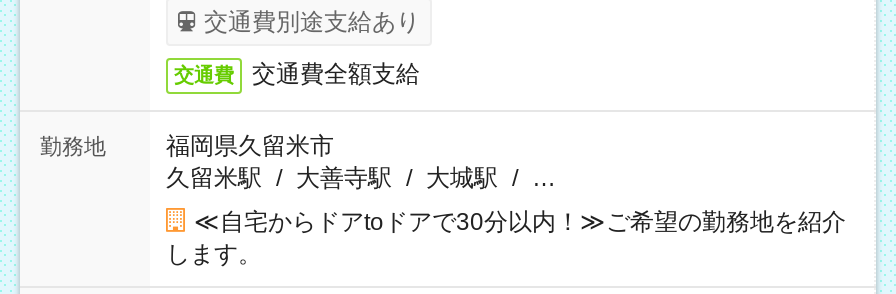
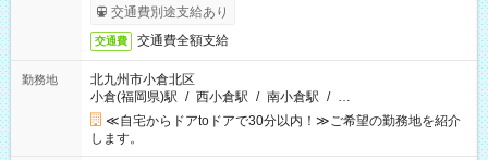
- 福岡県久留米市
- 久留米駅 / 大善寺駅 / 大城駅 / …
+ 北九州市小倉北区
+ 小倉(福岡県)駅 / 西小倉駅 / 南小倉駅 / …
